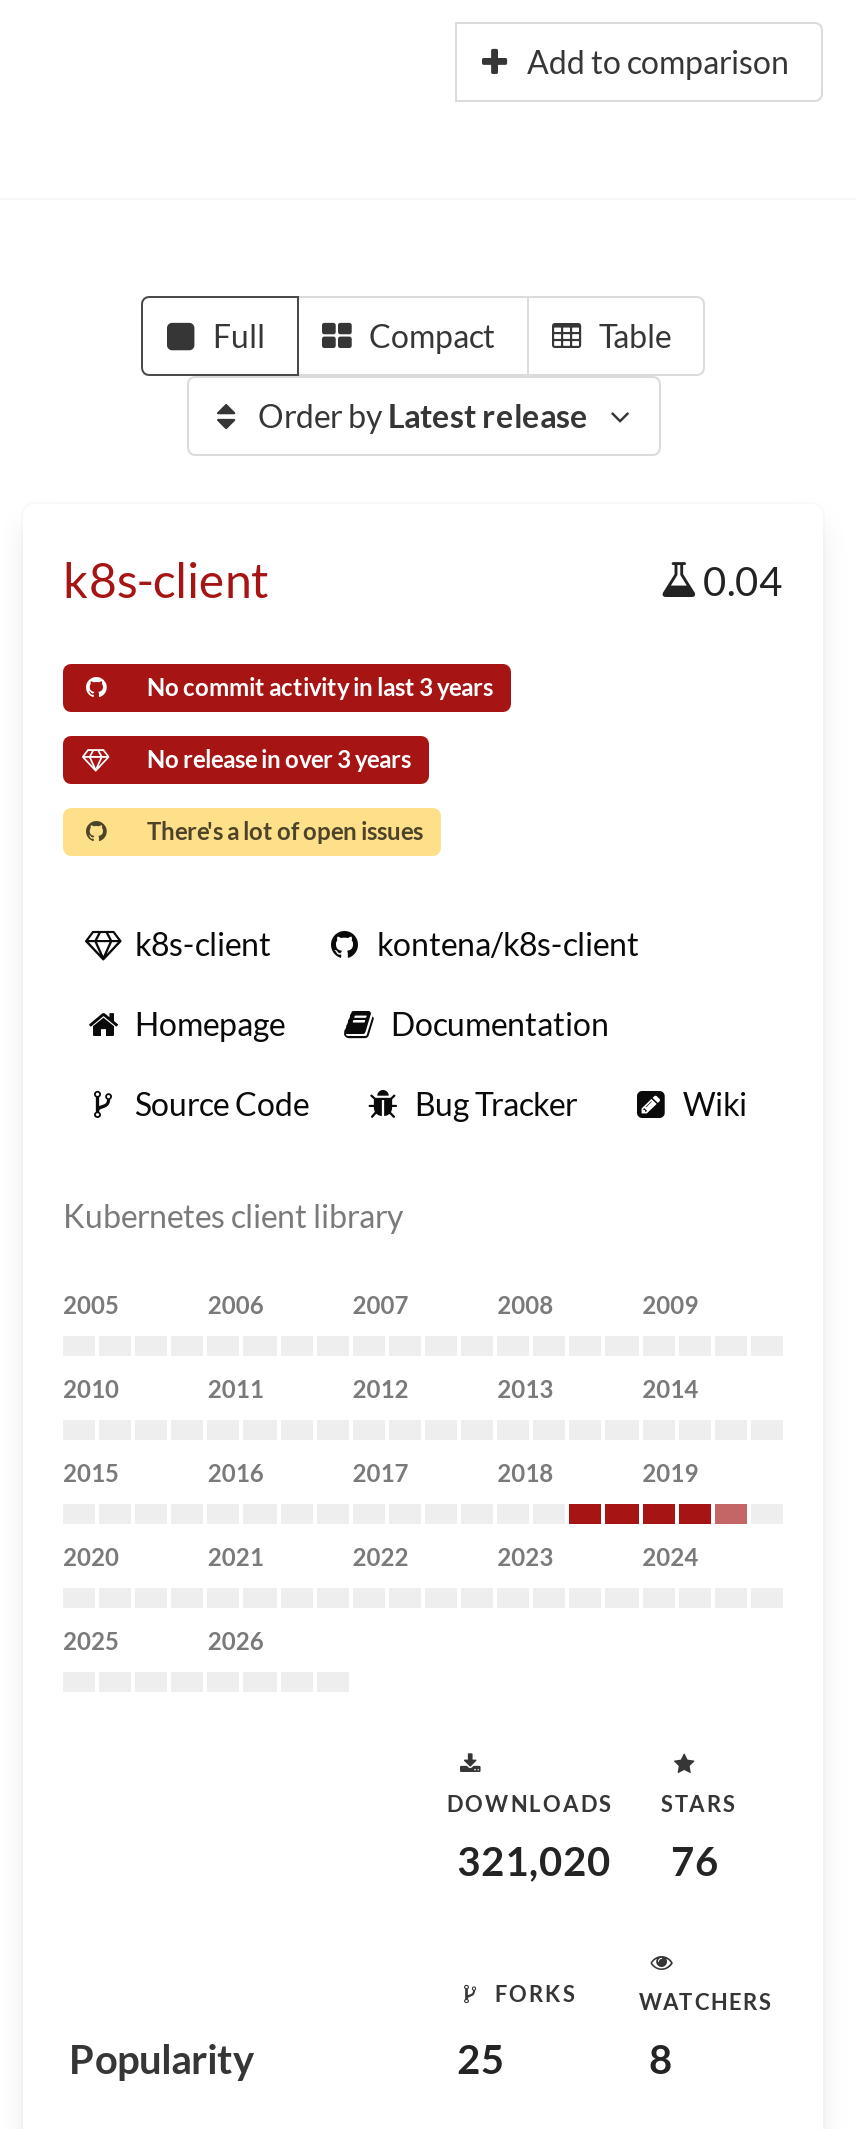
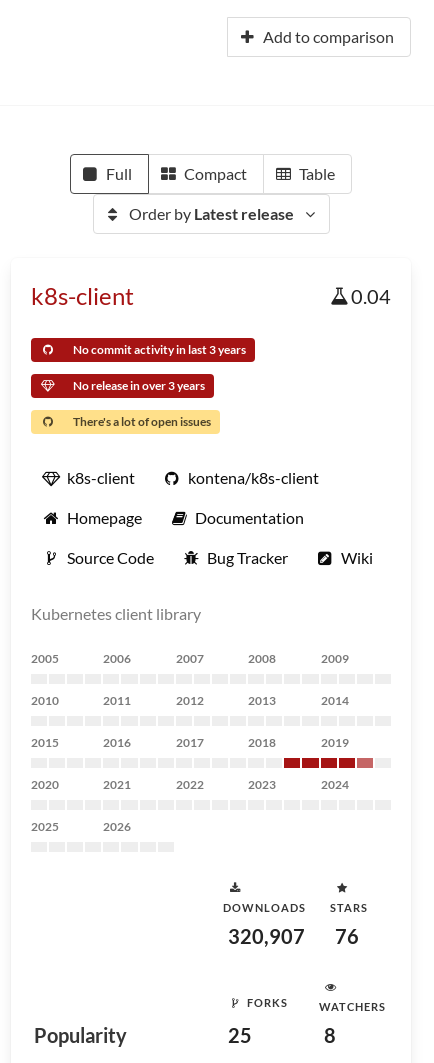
- 321,020 76
+ 320,907 76
